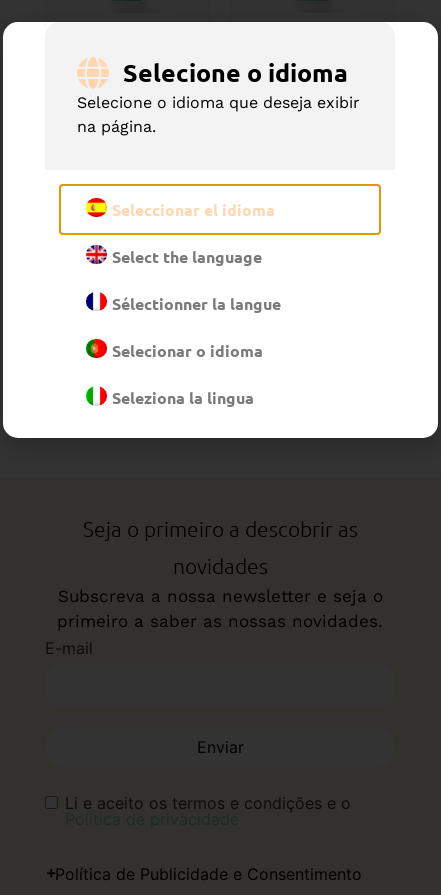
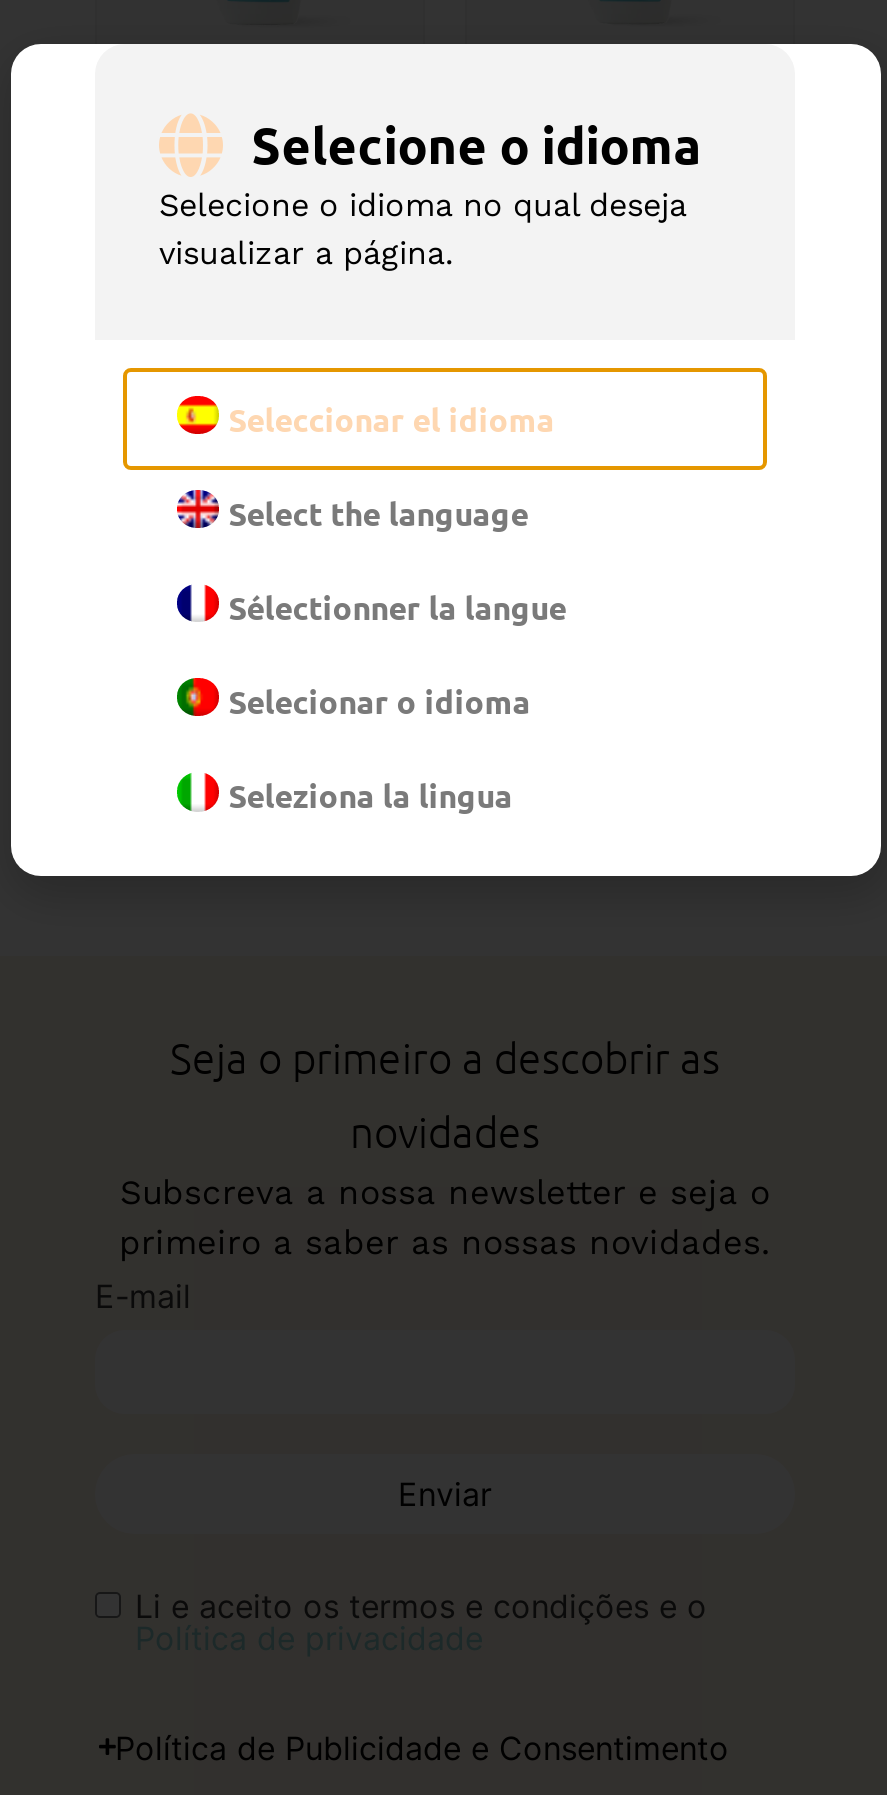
- Selecione o idioma que deseja exibir
- na página.
+ Selecione o idioma no qual deseja
+ visualizar a página.
